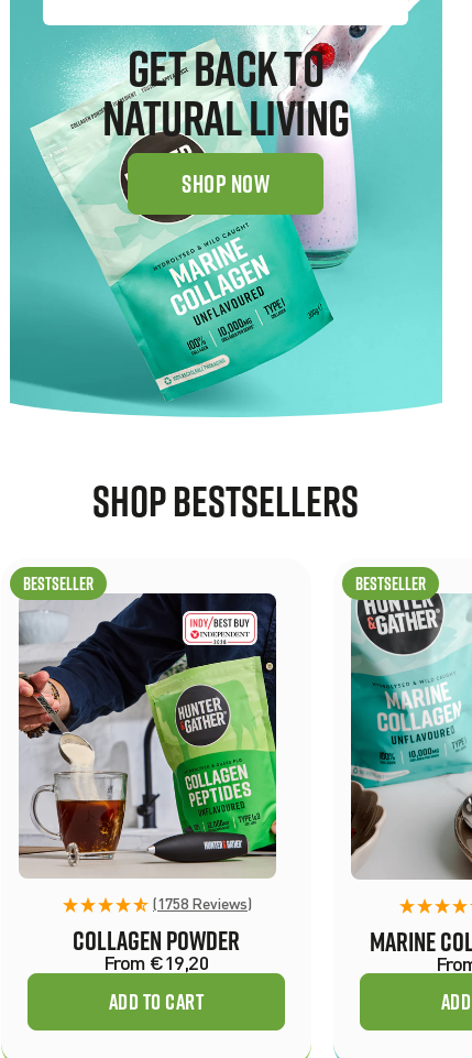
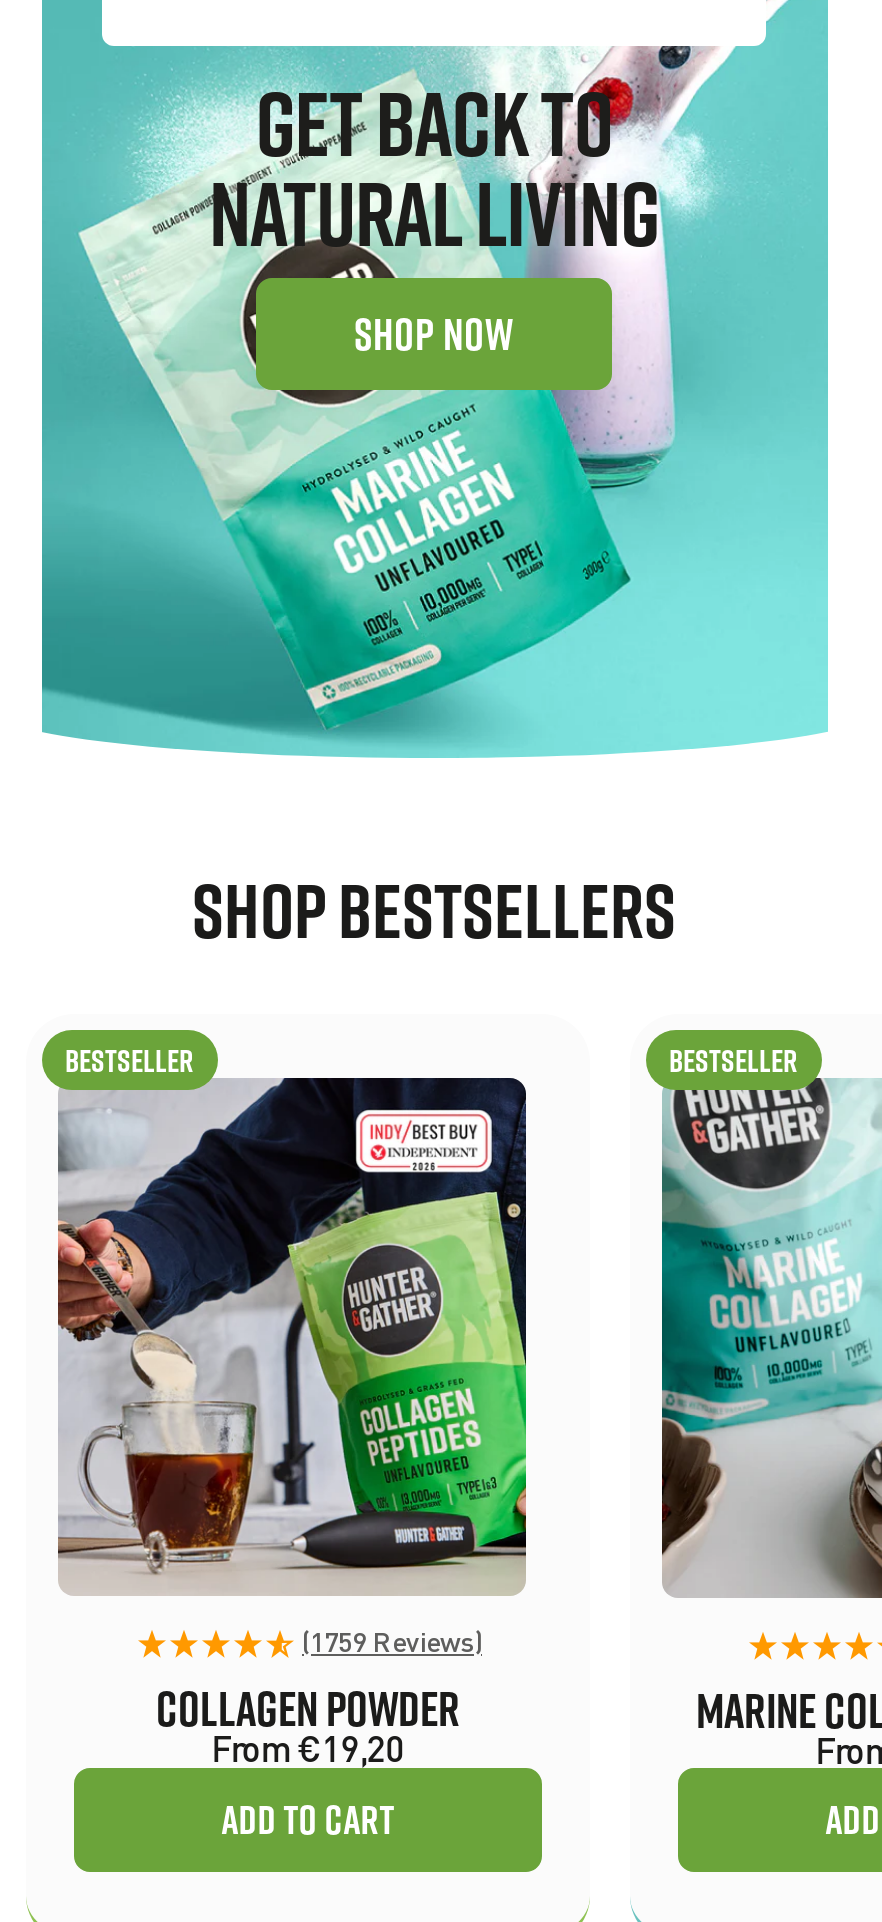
- (1758 Reviews)
+ (1759 Reviews)
